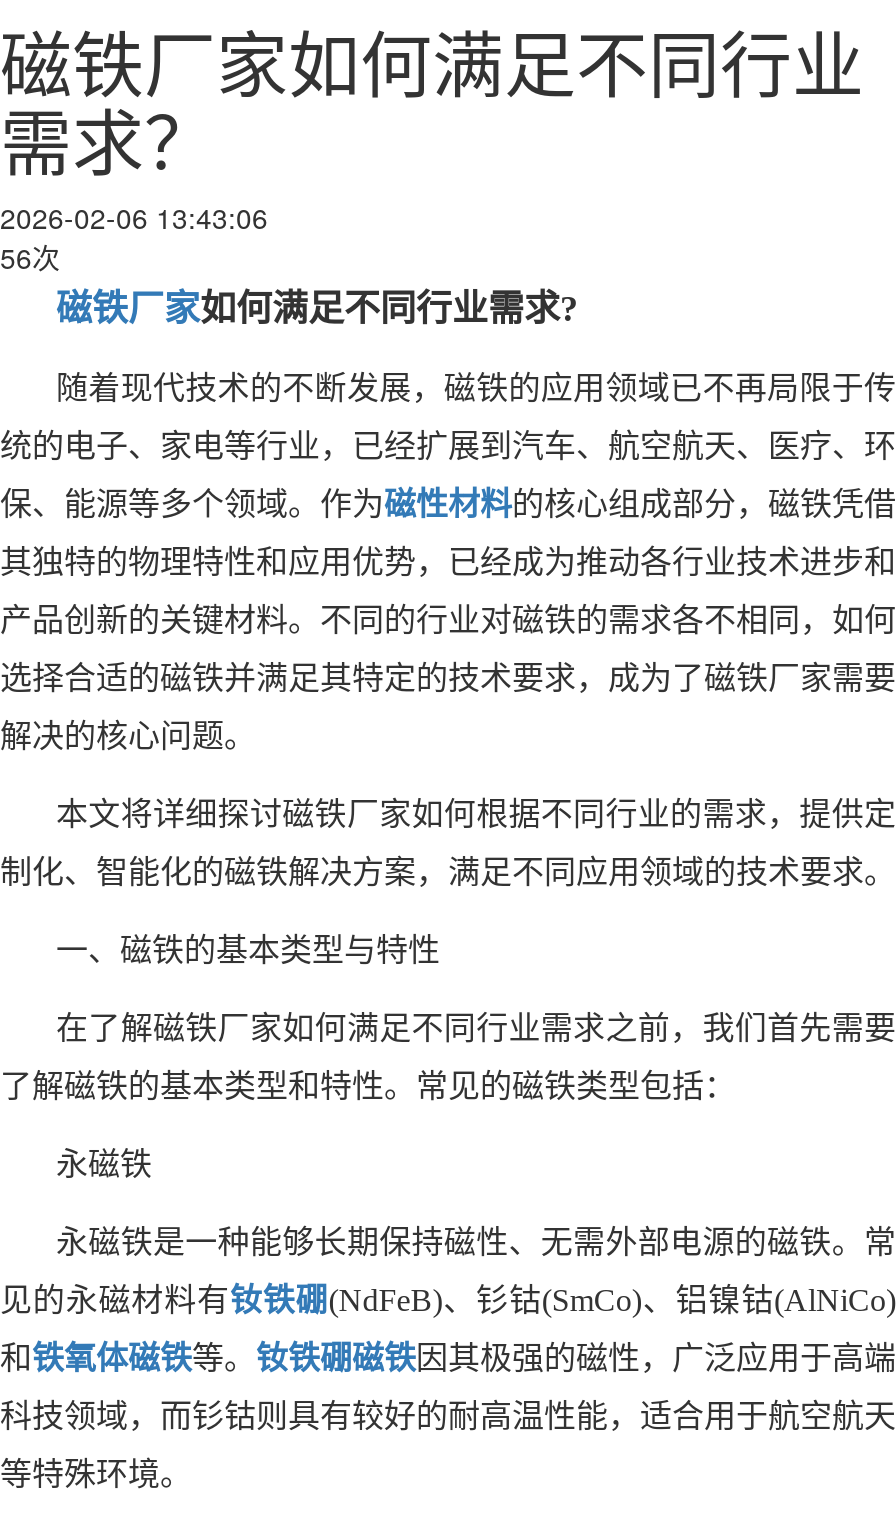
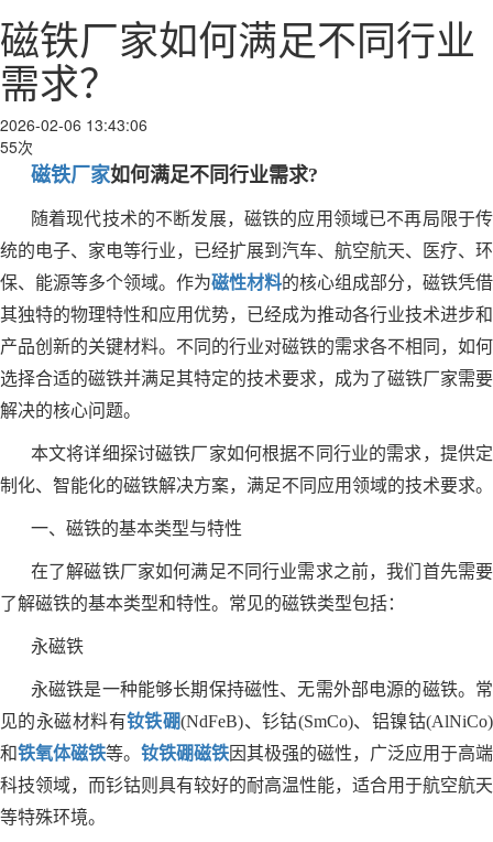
- 56次
+ 55次
